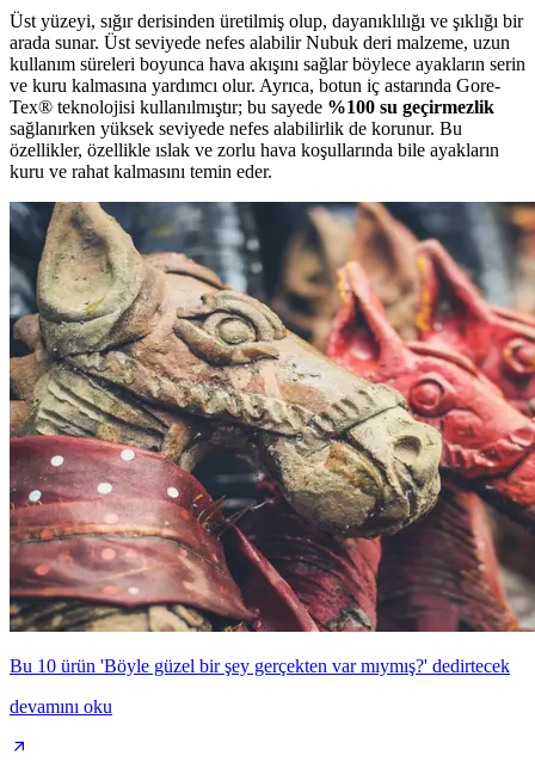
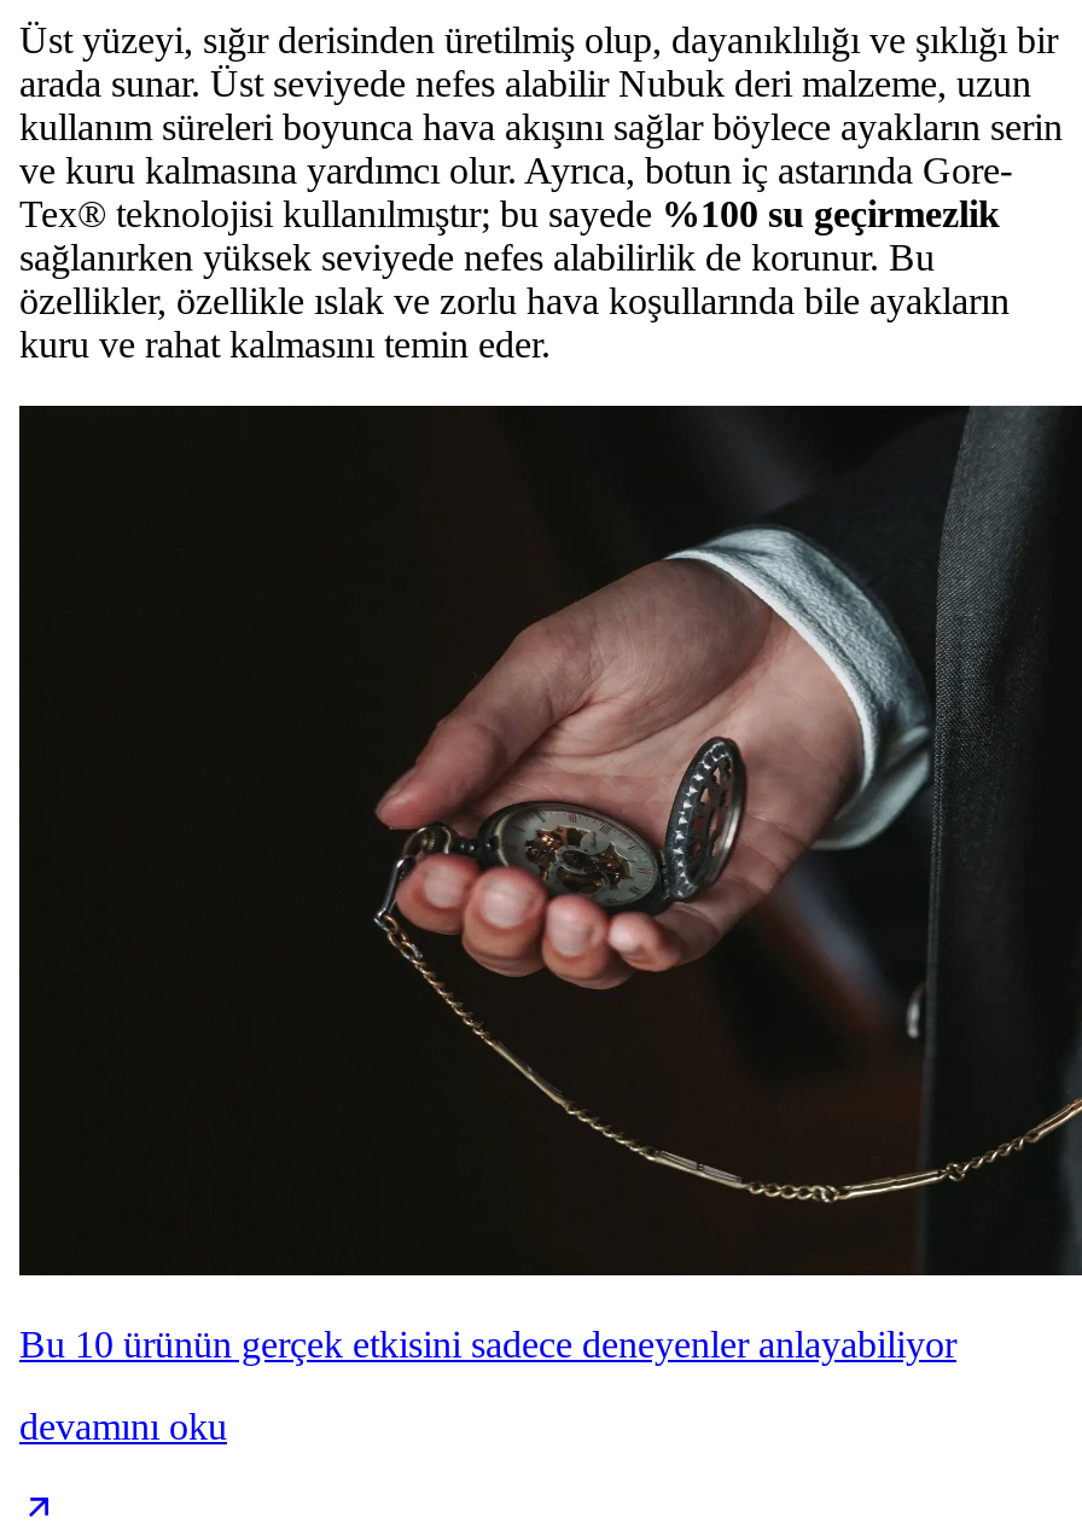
- [image]
- Bu 10 ürün 'Böyle güzel bir şey gerçekten var mıymış?' dedirtecek
+ [image]
+ Bu 10 ürünün gerçek etkisini sadece deneyenler anlayabiliyor
